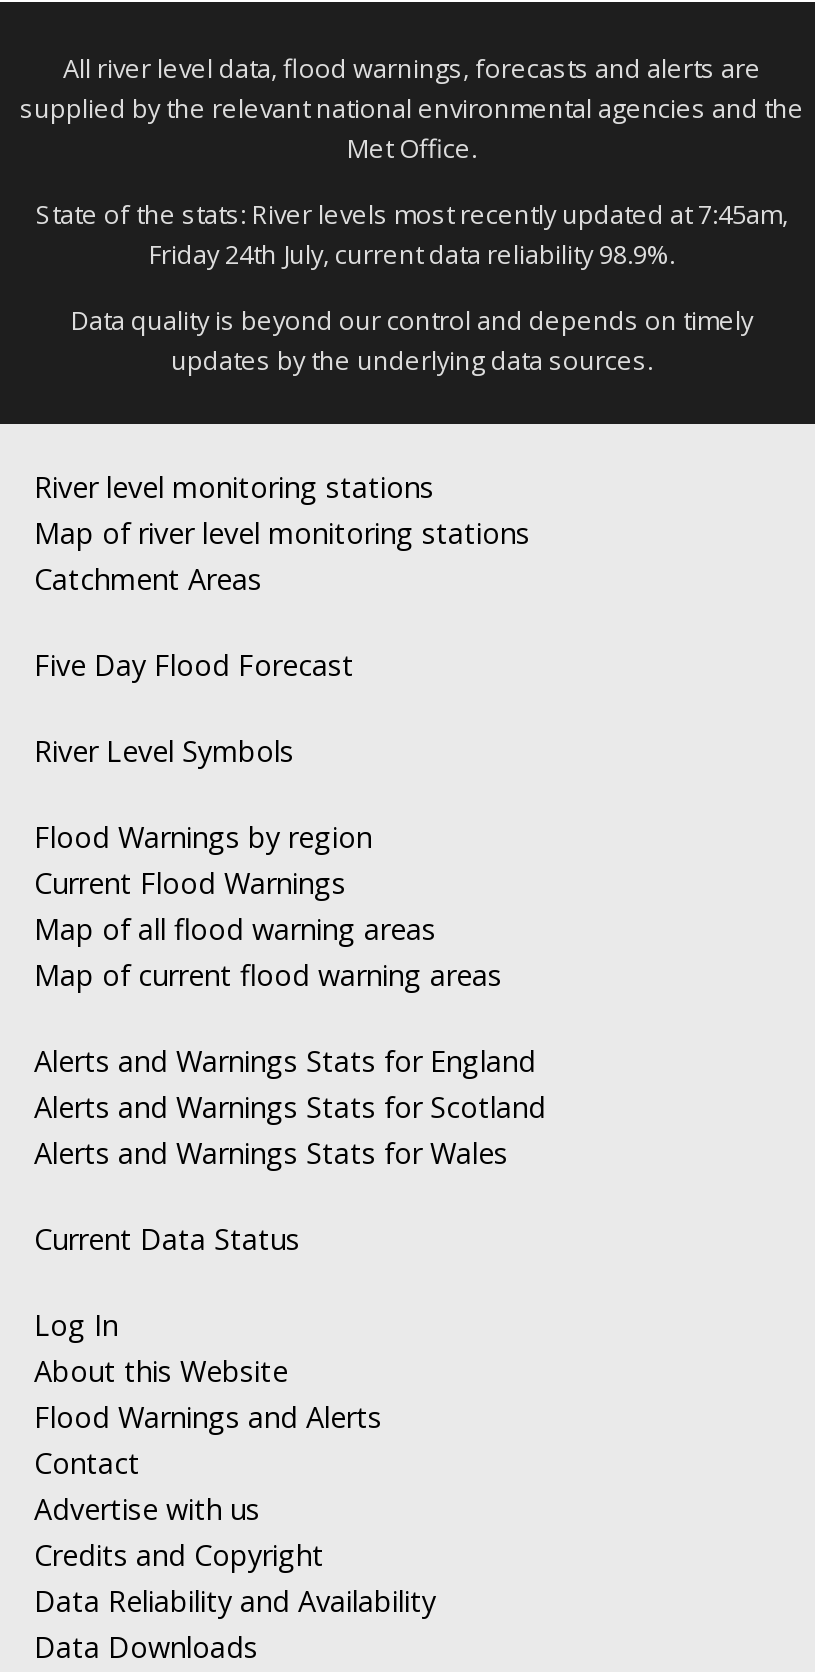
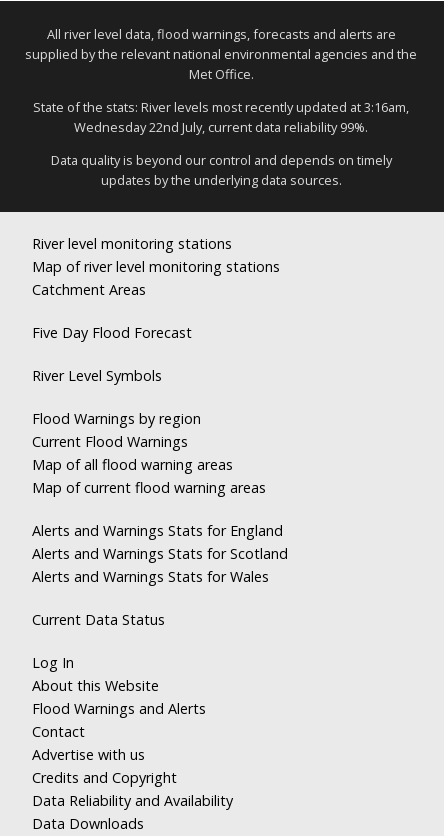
- State of the stats: River levels most recently updated at 7:45am,
+ State of the stats: River levels most recently updated at 3:16am,

- Friday 24th July, current data reliability 98.9%.
+ Wednesday 22nd July, current data reliability 99%.
